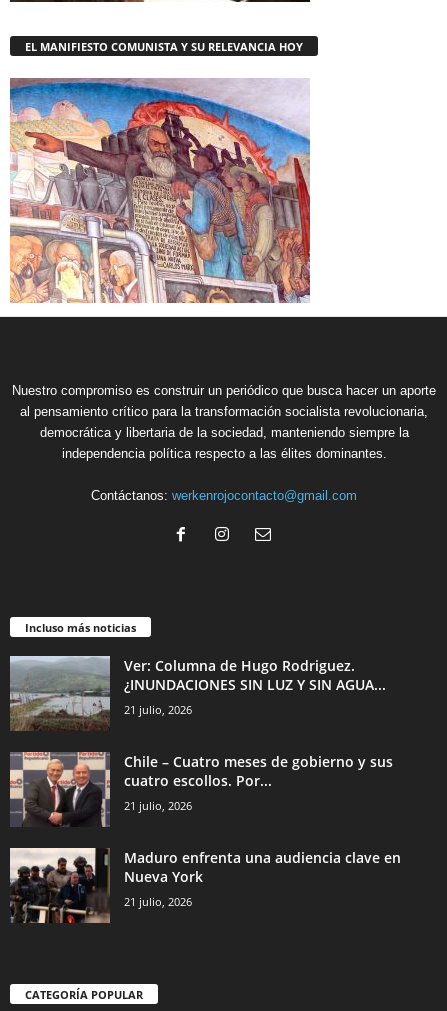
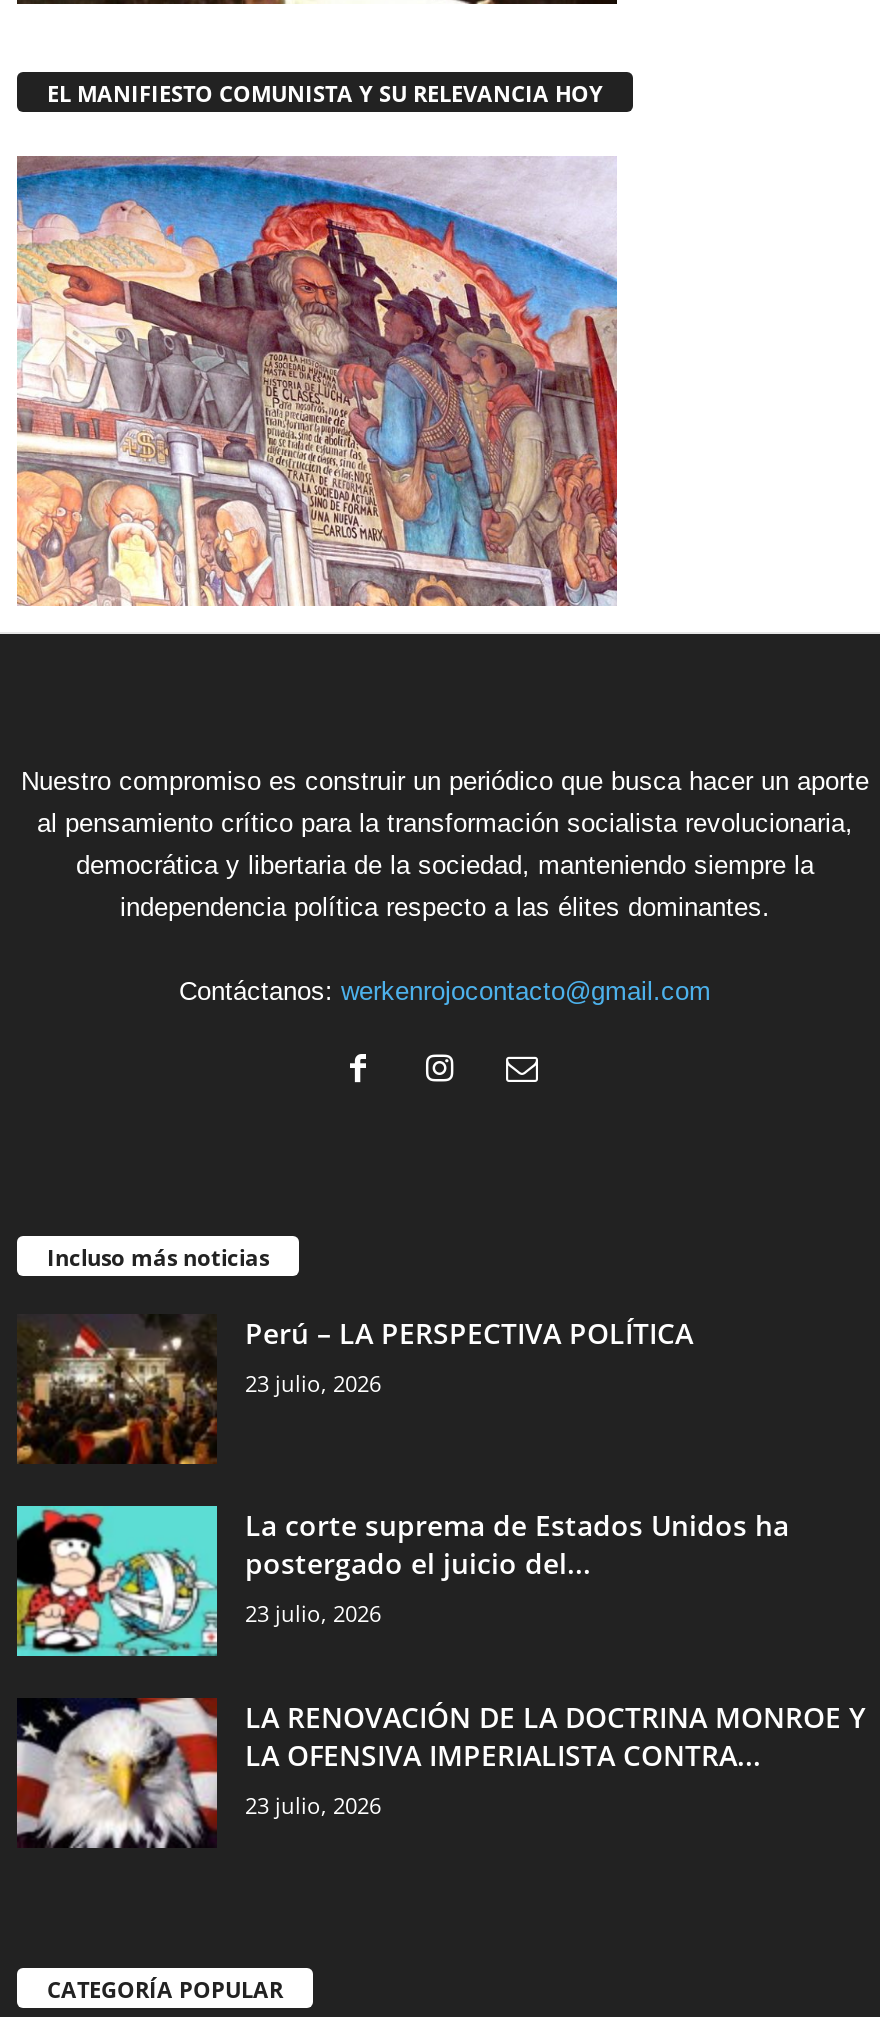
- [image]
- Ver: Columna de Hugo Rodriguez.
- ¿INUNDACIONES SIN LUZ Y SIN AGUA...
- 21 julio, 2026
+ [image]
+ Perú – LA PERSPECTIVA POLÍTICA
+ 23 julio, 2026

- [image]
- Chile – Cuatro meses de gobierno y sus
- cuatro escollos. Por...
- 21 julio, 2026
+ [image]
+ La corte suprema de Estados Unidos ha
+ postergado el juicio del...
+ 23 julio, 2026

- [image]
- Maduro enfrenta una audiencia clave en
- Nueva York
- 21 julio, 2026
+ [image]
+ LA RENOVACIÓN DE LA DOCTRINA MONROE Y
+ LA OFENSIVA IMPERIALISTA CONTRA...
+ 23 julio, 2026
